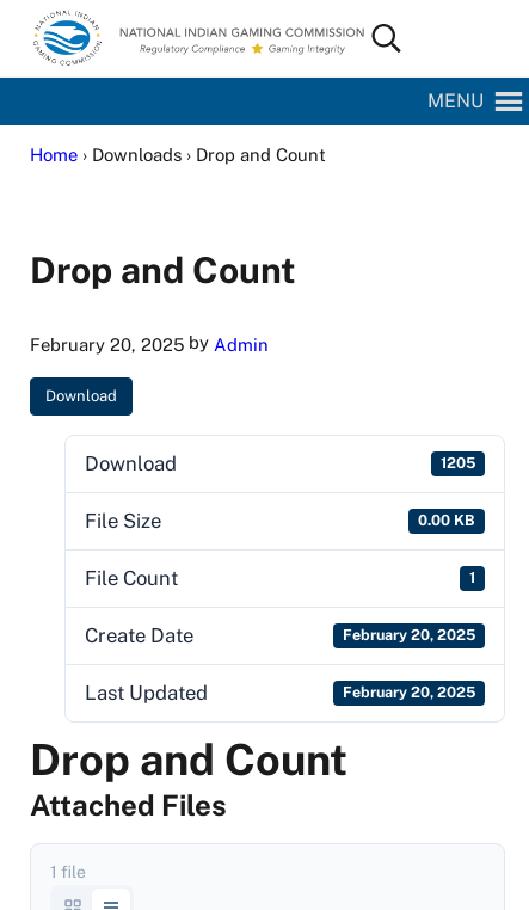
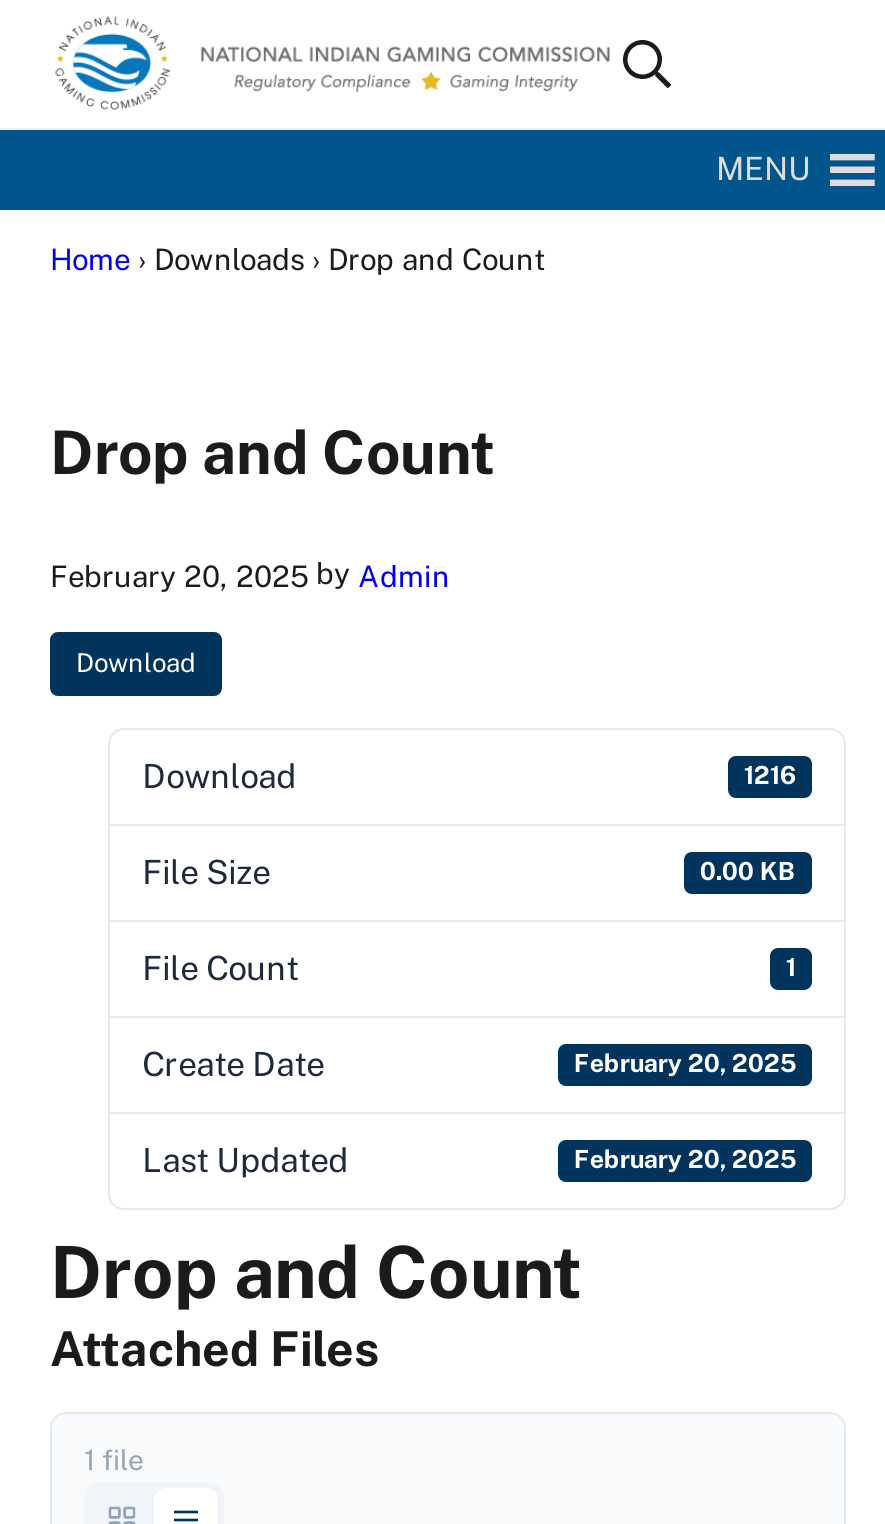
- 1205
+ 1216
